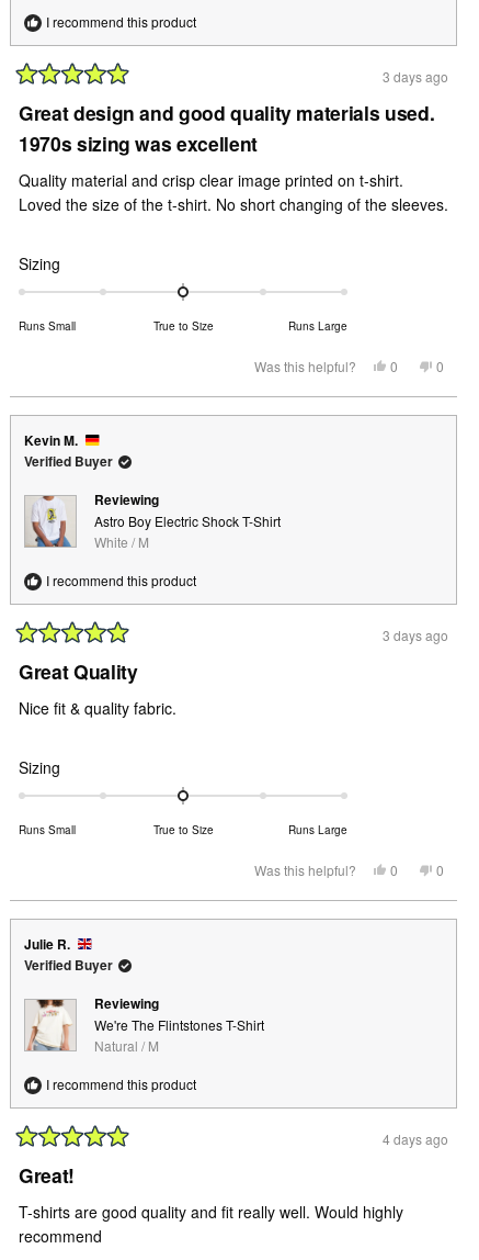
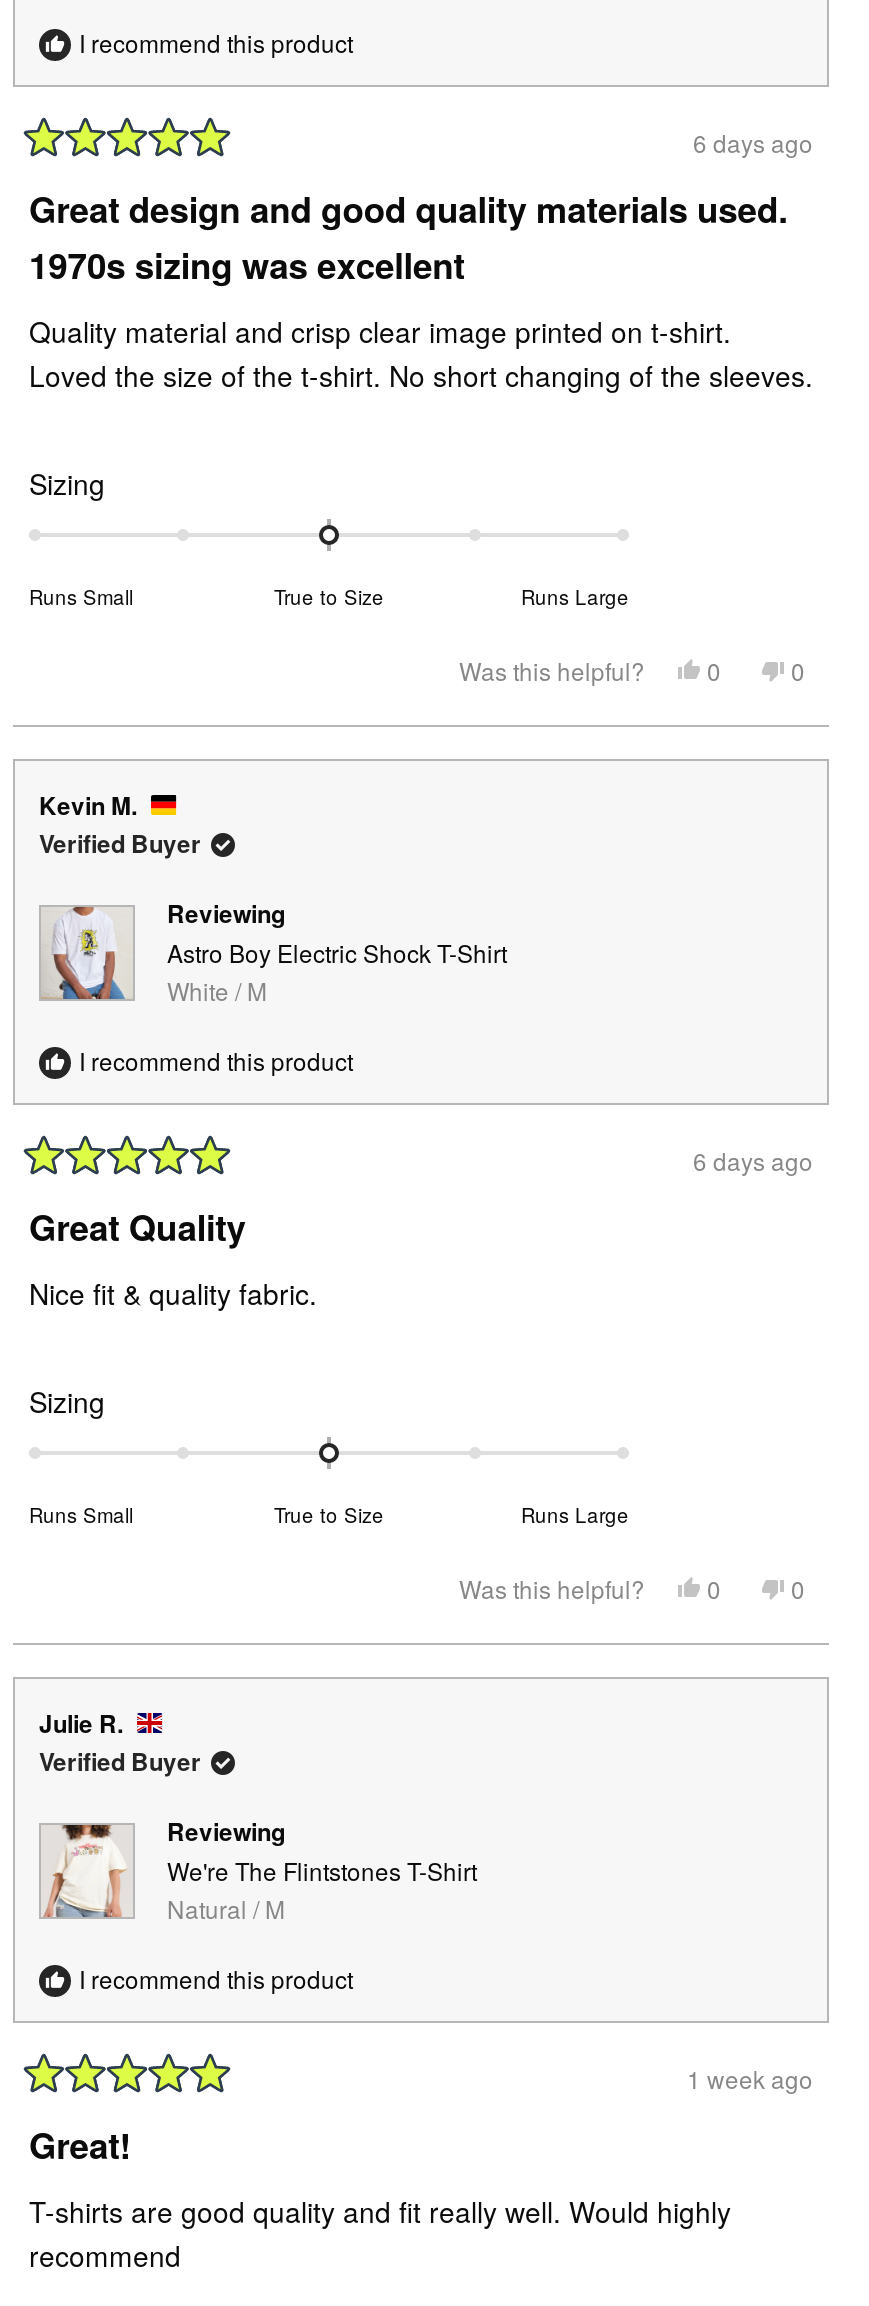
- 3 days ago
+ 6 days ago

- 3 days ago
+ 6 days ago

- 4 days ago
+ 1 week ago
